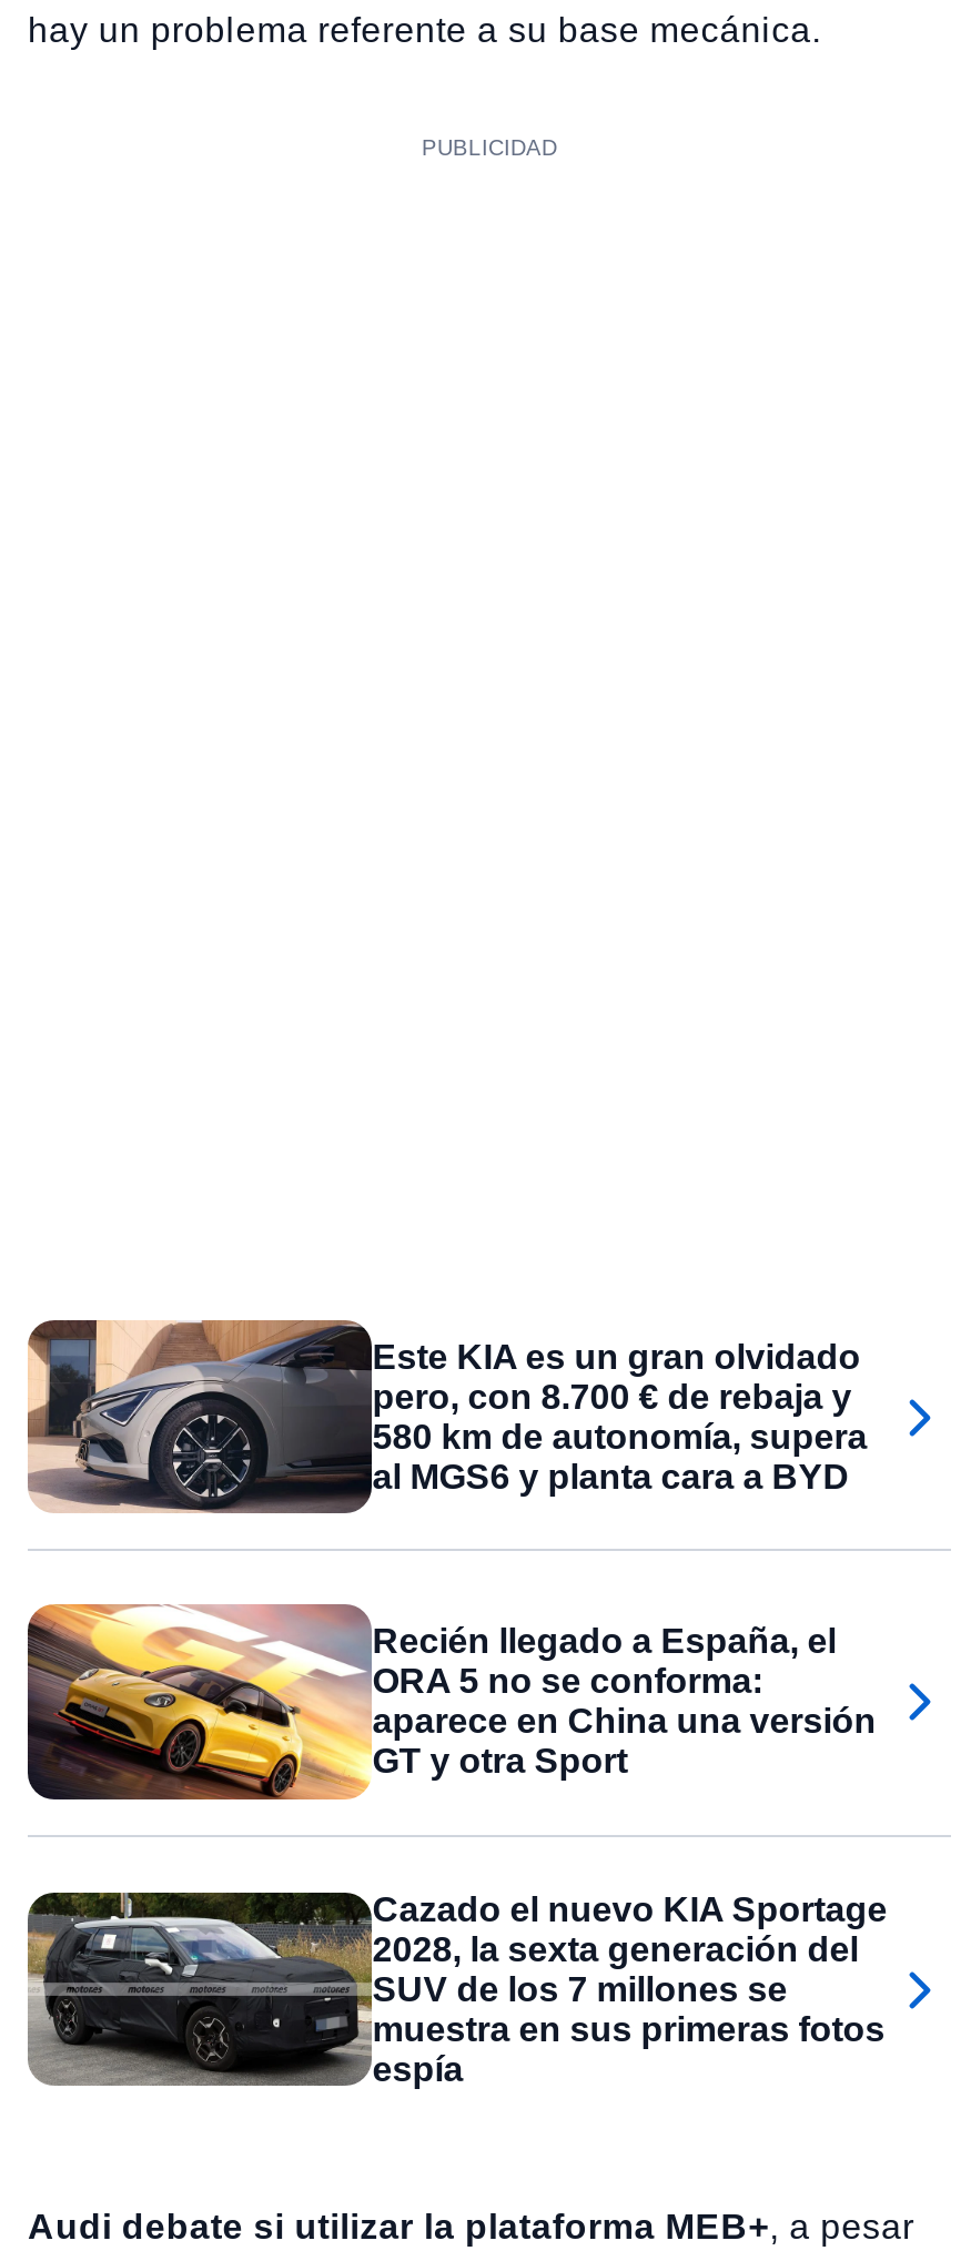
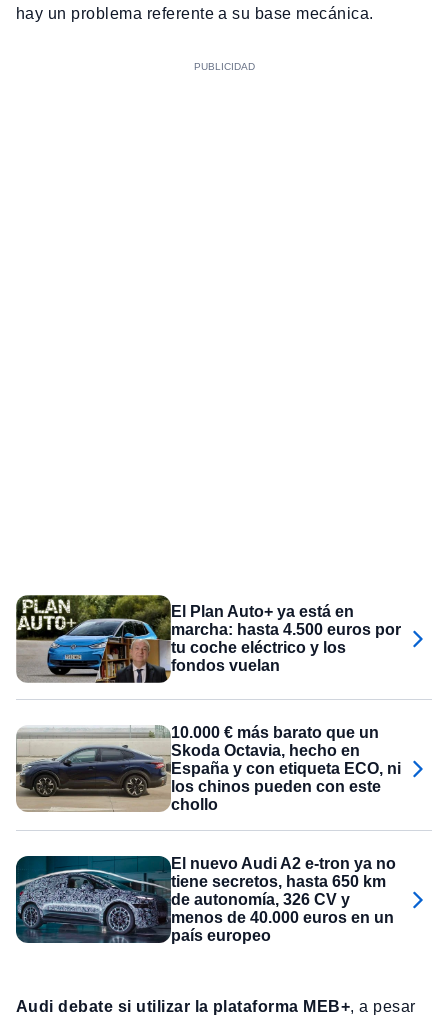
- [image]
- Este KIA es un gran olvidado
- pero, con 8.700 € de rebaja y
- 580 km de autonomía, supera
- al MGS6 y planta cara a BYD
+ [image]
+ El Plan Auto+ ya está en
+ marcha: hasta 4.500 euros por
+ tu coche eléctrico y los
+ fondos vuelan

- [image]
- Recién llegado a España, el
- ORA 5 no se conforma:
- aparece en China una versión
- GT y otra Sport
+ [image]
+ 10.000 € más barato que un
+ Skoda Octavia, hecho en
+ España y con etiqueta ECO, ni
+ los chinos pueden con este
+ chollo

- [image]
- Cazado el nuevo KIA Sportage
- 2028, la sexta generación del
- SUV de los 7 millones se
- muestra en sus primeras fotos
- espía
+ [image]
+ El nuevo Audi A2 e-tron ya no
+ tiene secretos, hasta 650 km
+ de autonomía, 326 CV y
+ menos de 40.000 euros en un
+ país europeo
